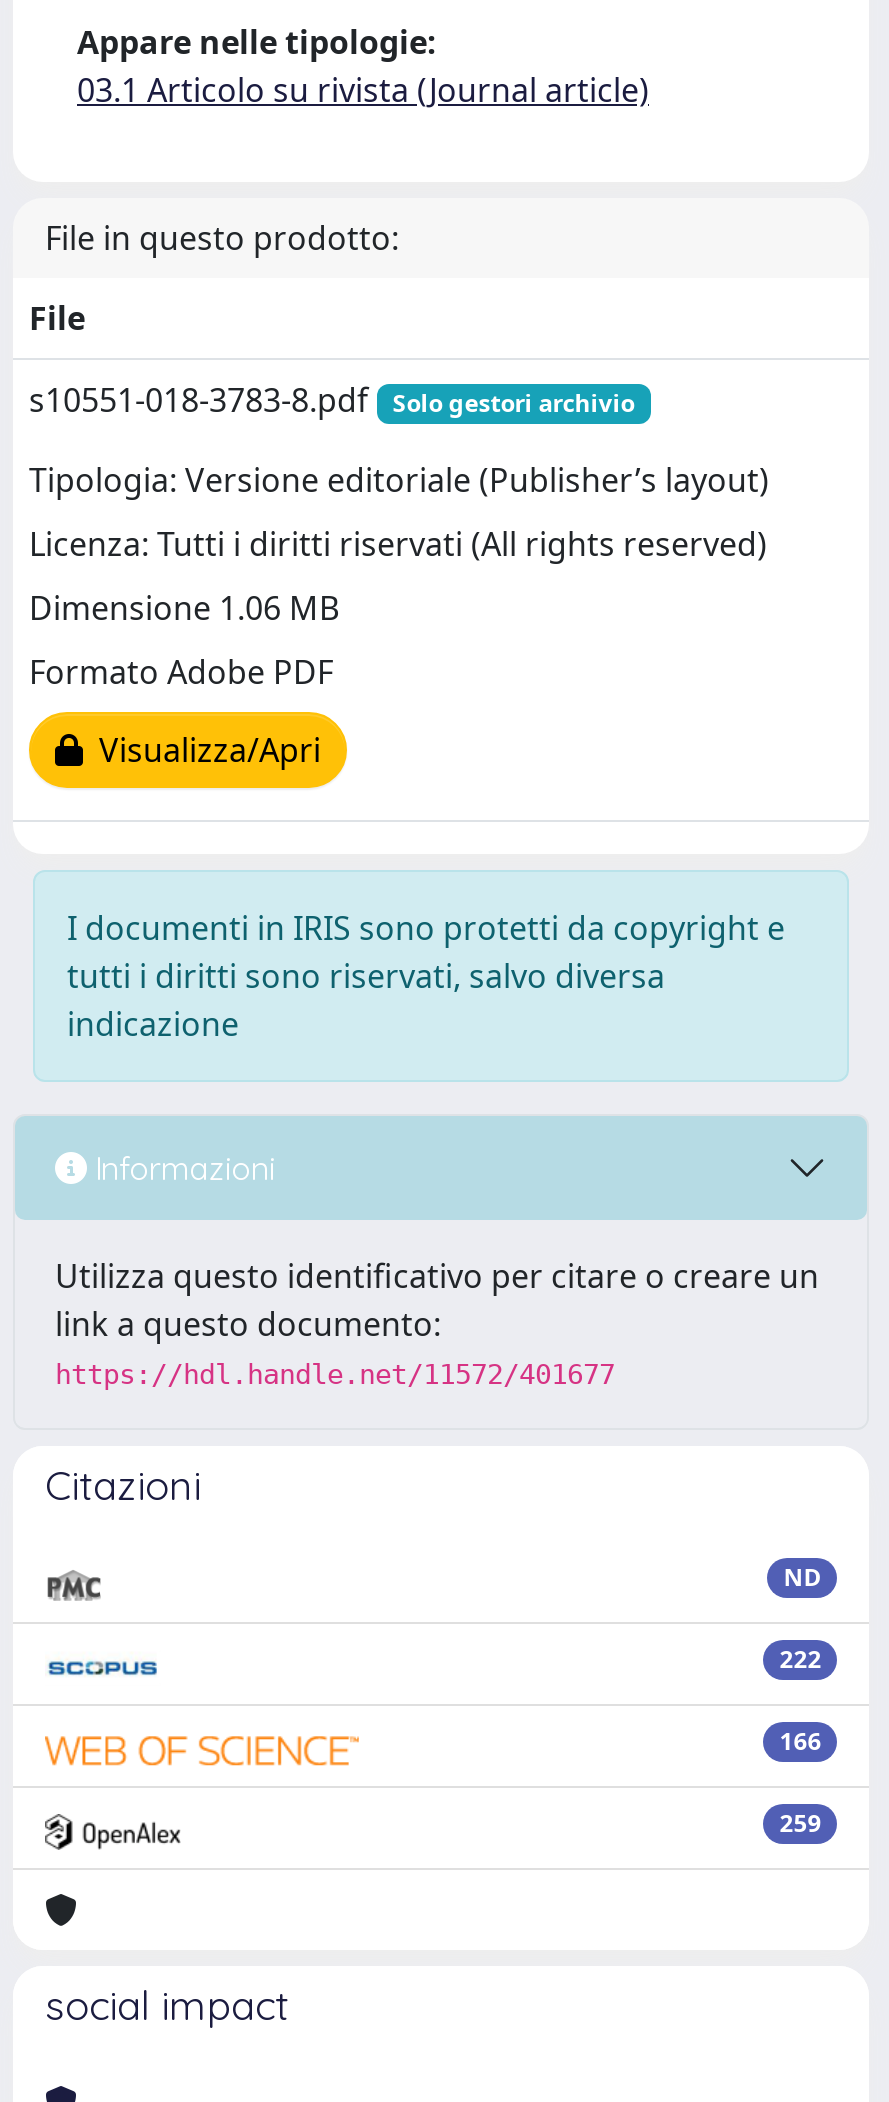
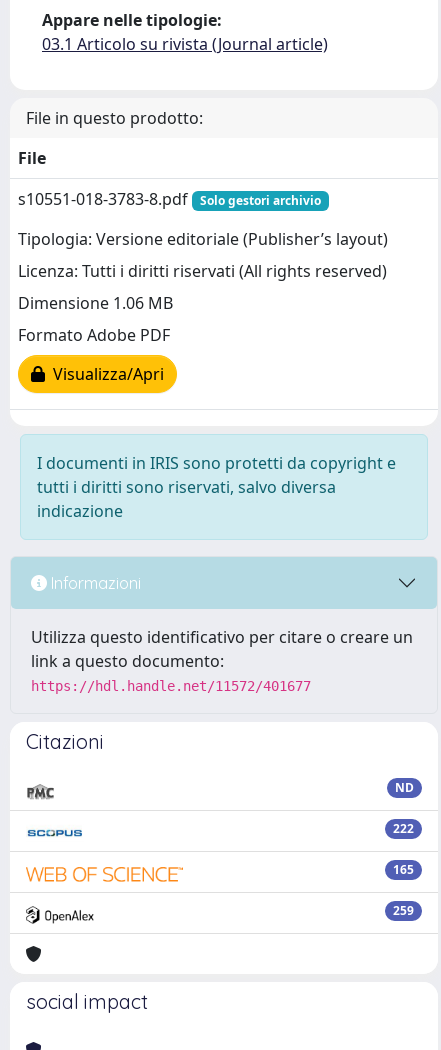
- 166
+ 165
